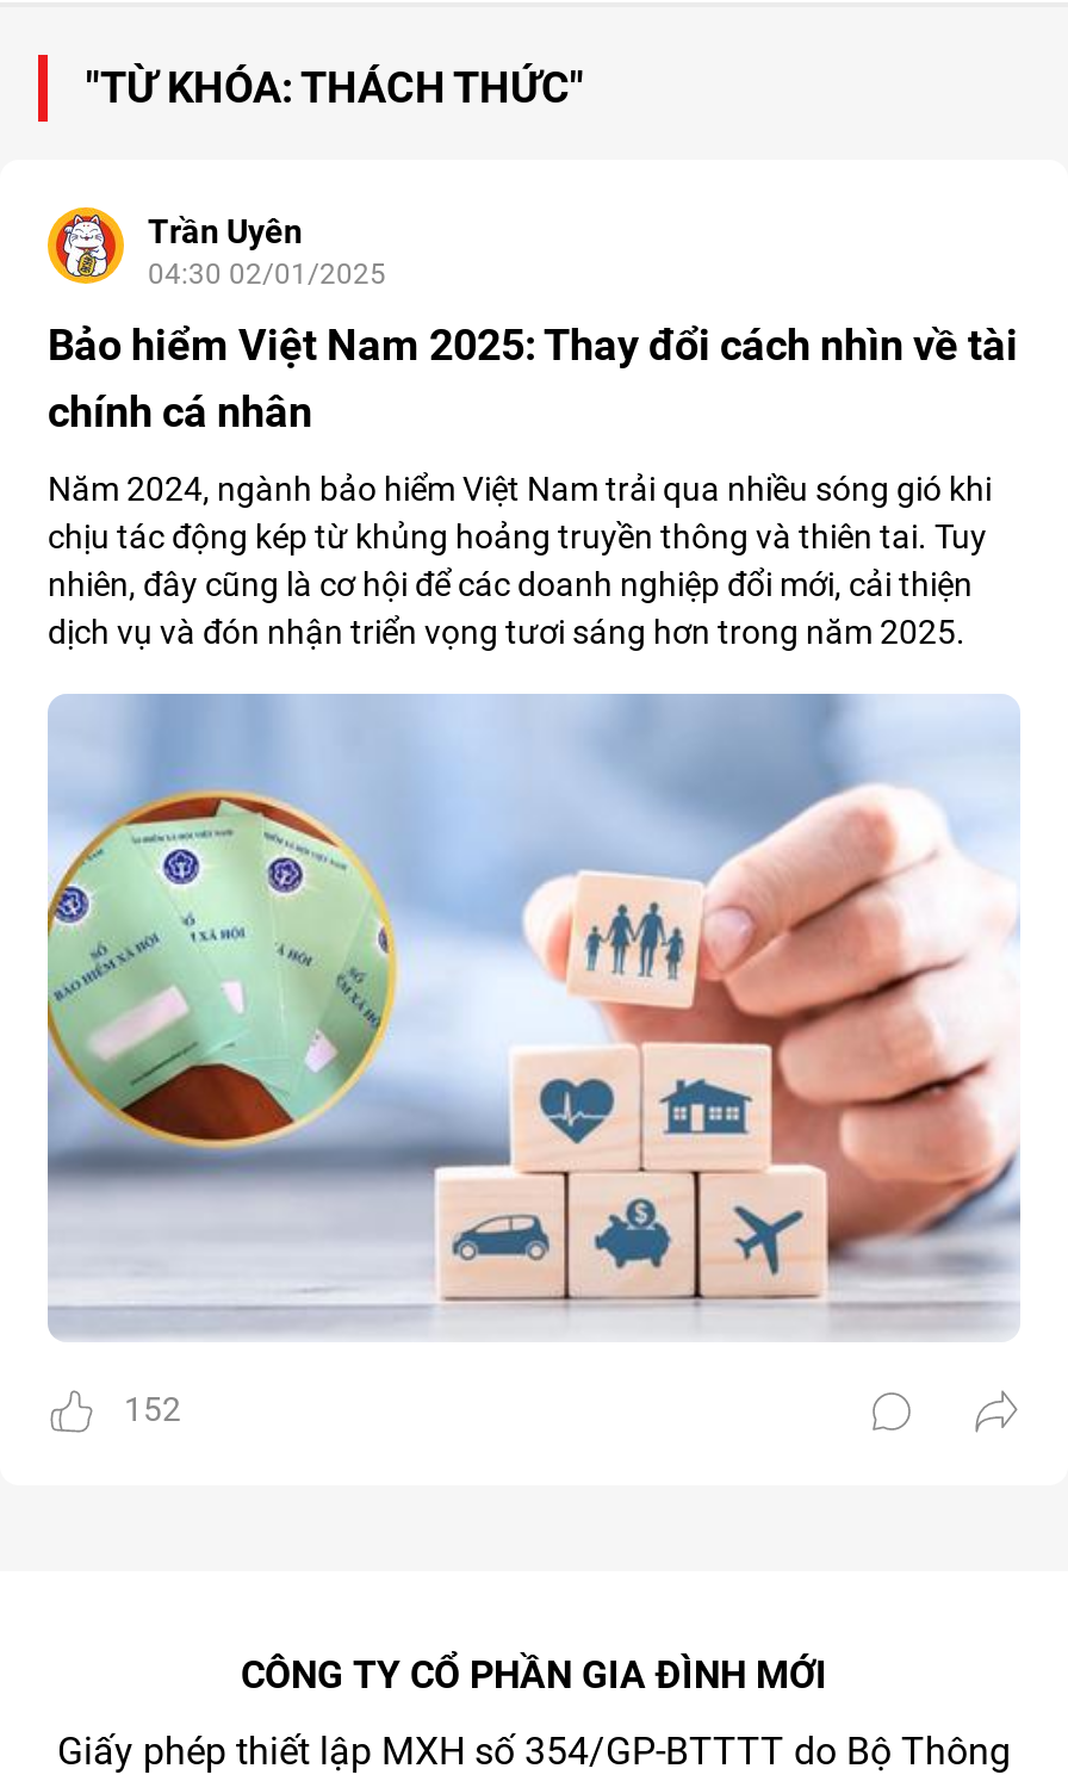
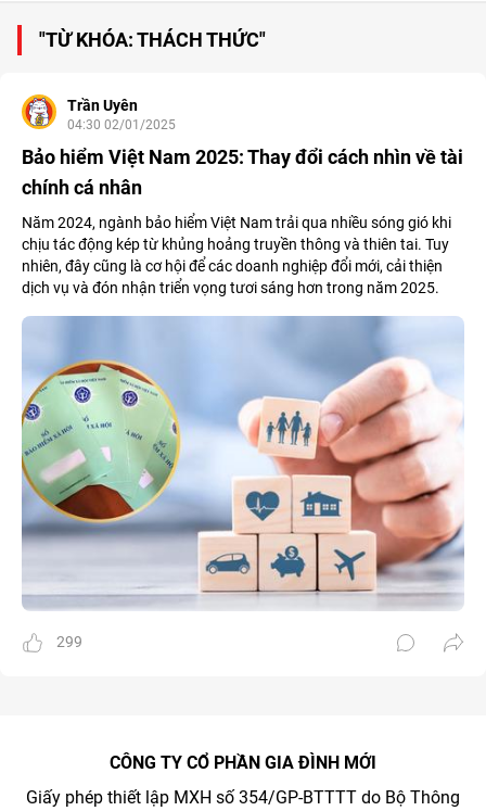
- 152
+ 299
